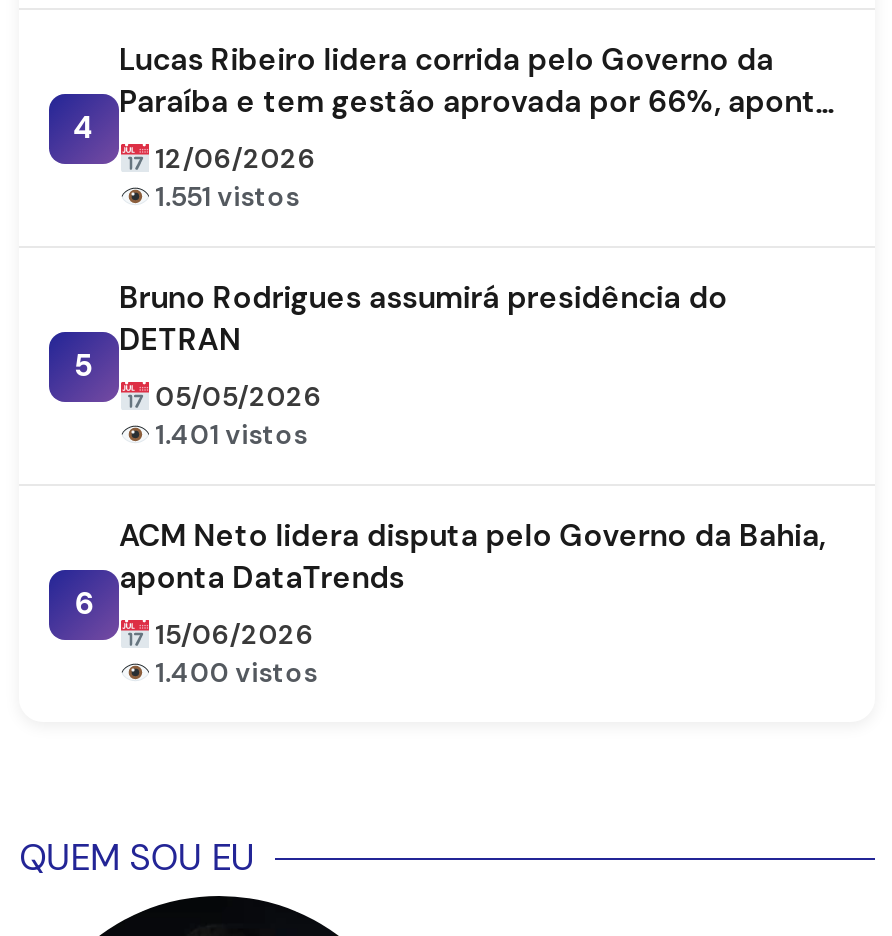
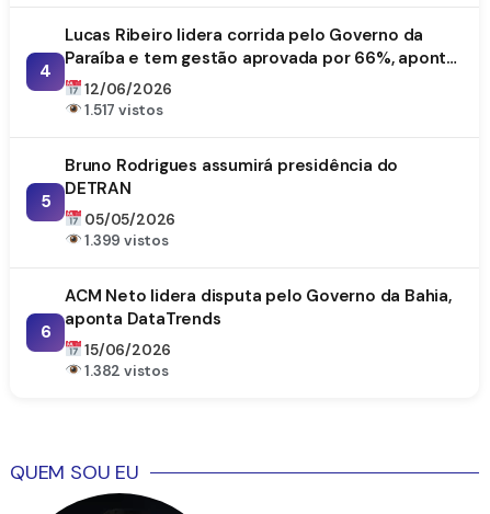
- 1.551 vistos
+ 1.517 vistos

- 1.401 vistos
+ 1.399 vistos

- 1.400 vistos
+ 1.382 vistos
